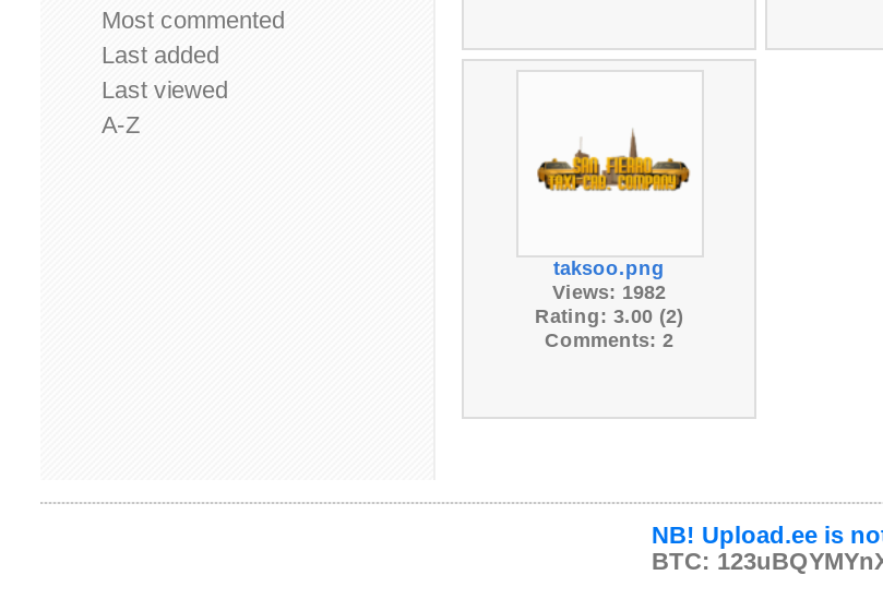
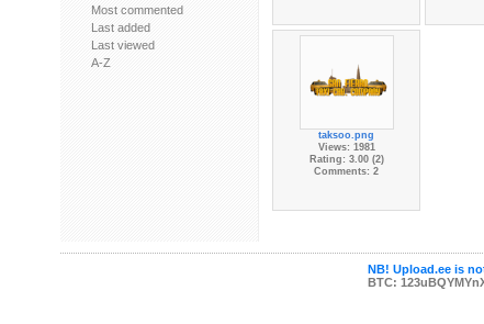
- Views: 1982
+ Views: 1981
